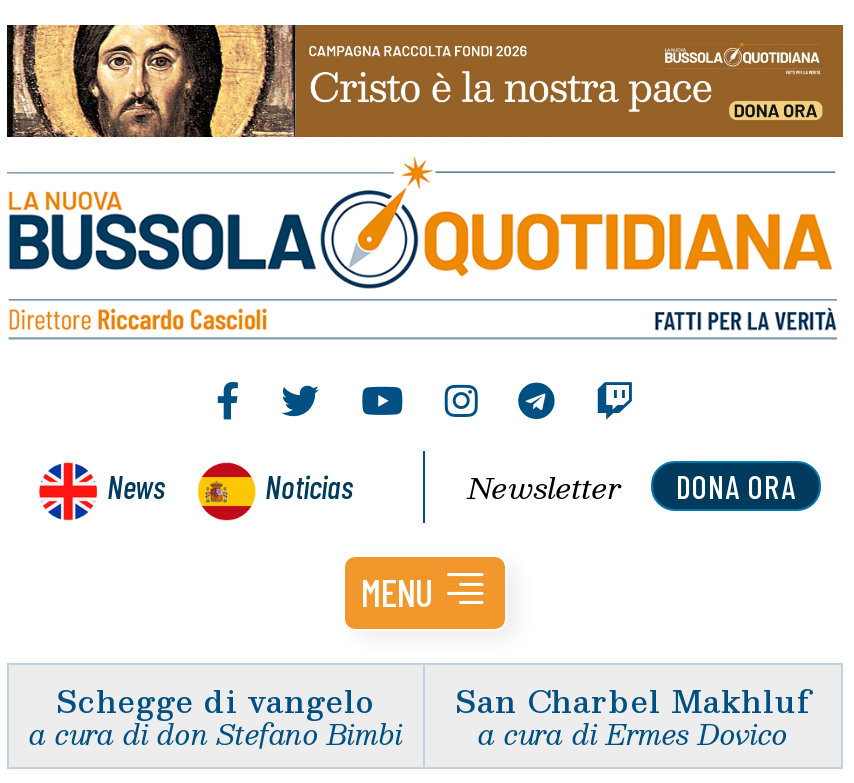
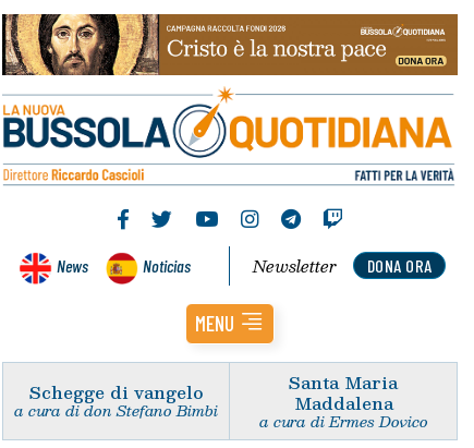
- San Charbel Makhluf
+ Santa Maria
+ Maddalena
